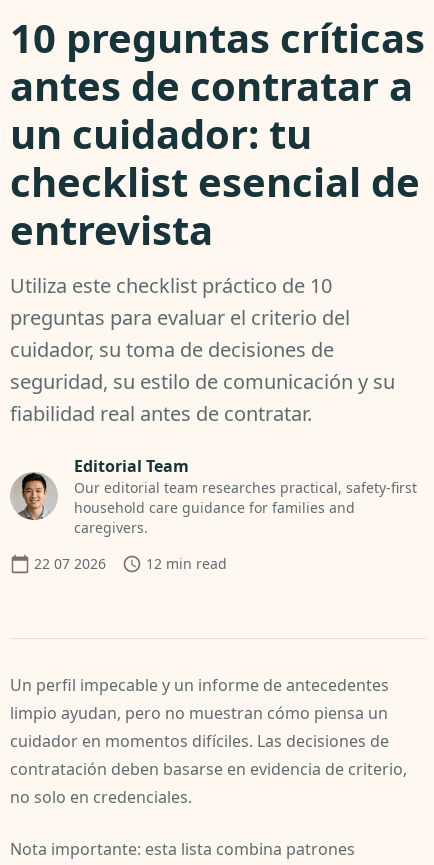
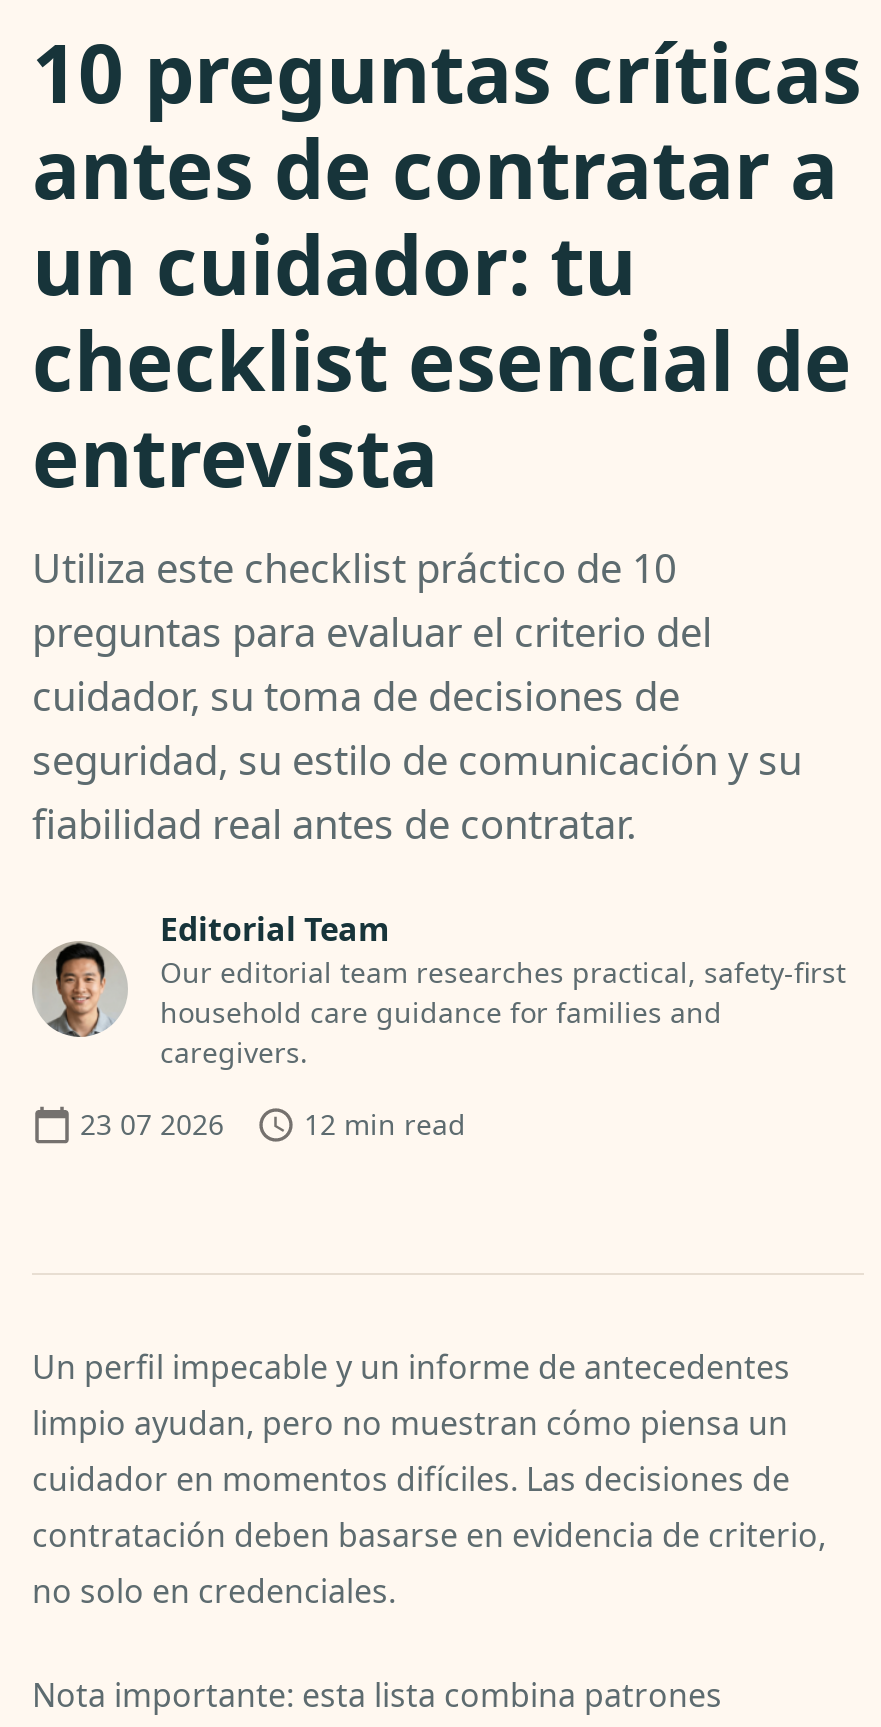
- 22 07 2026
+ 23 07 2026
